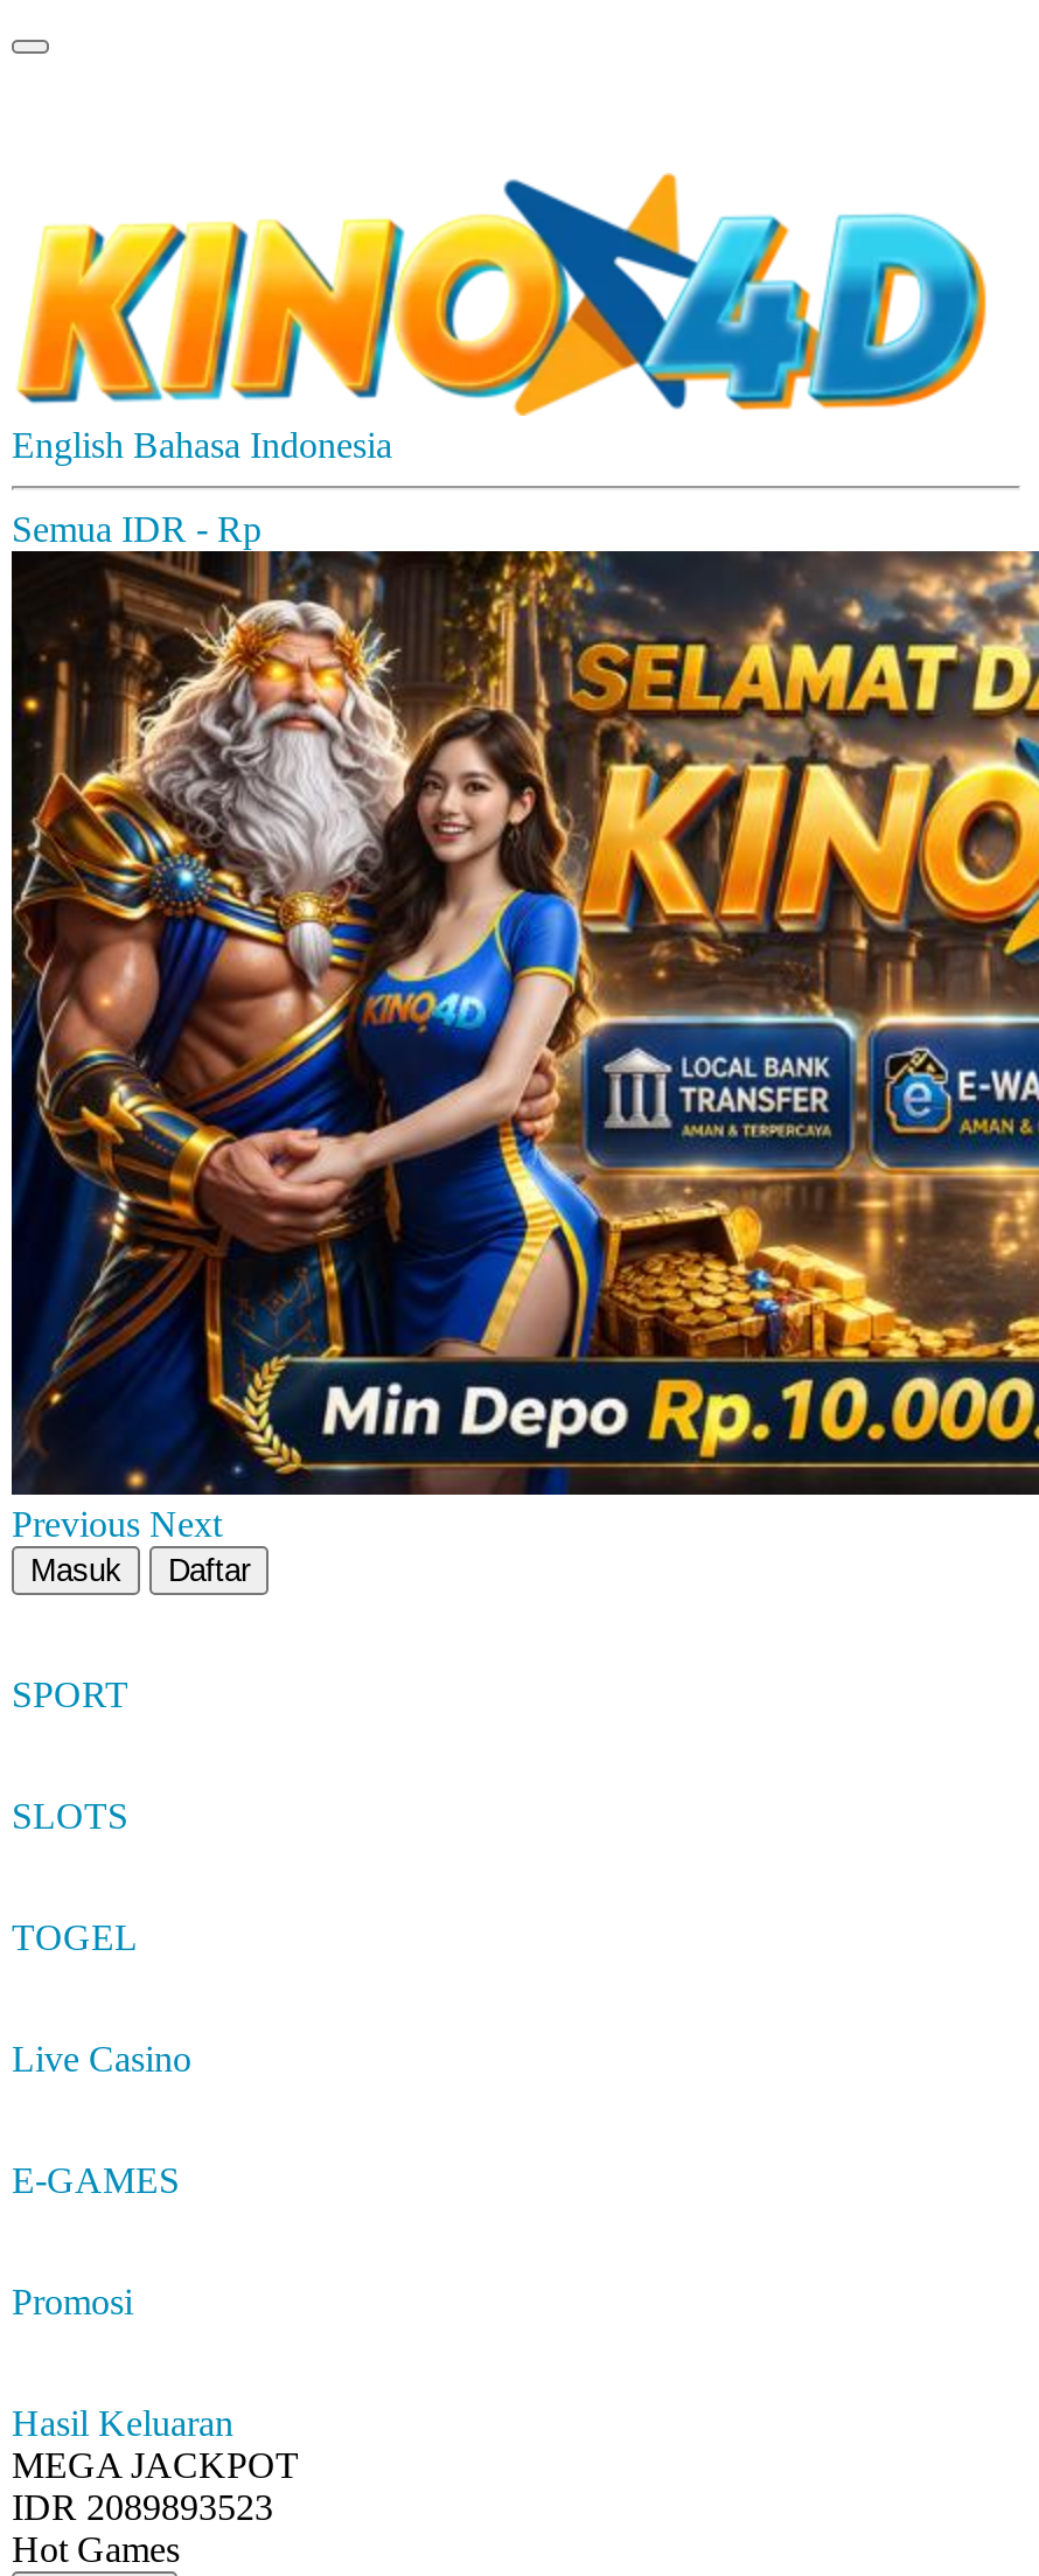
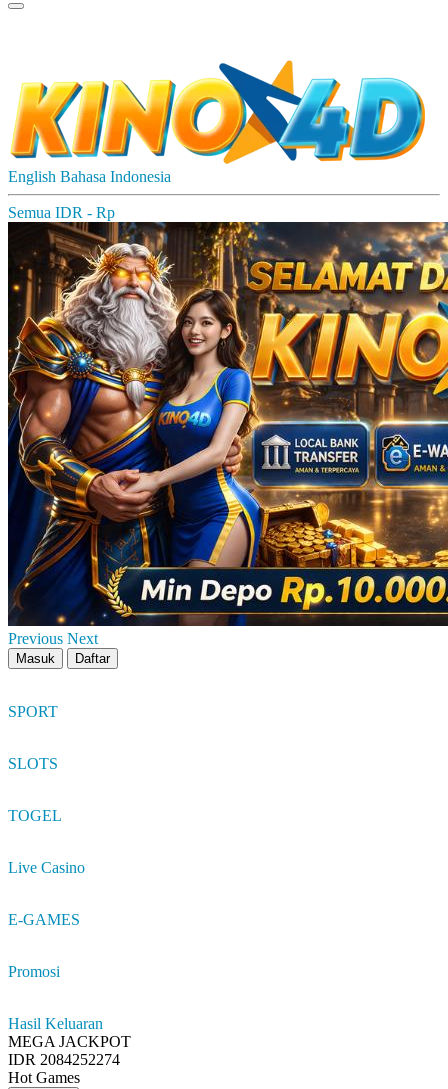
- IDR 2089893523
+ IDR 2084252274
